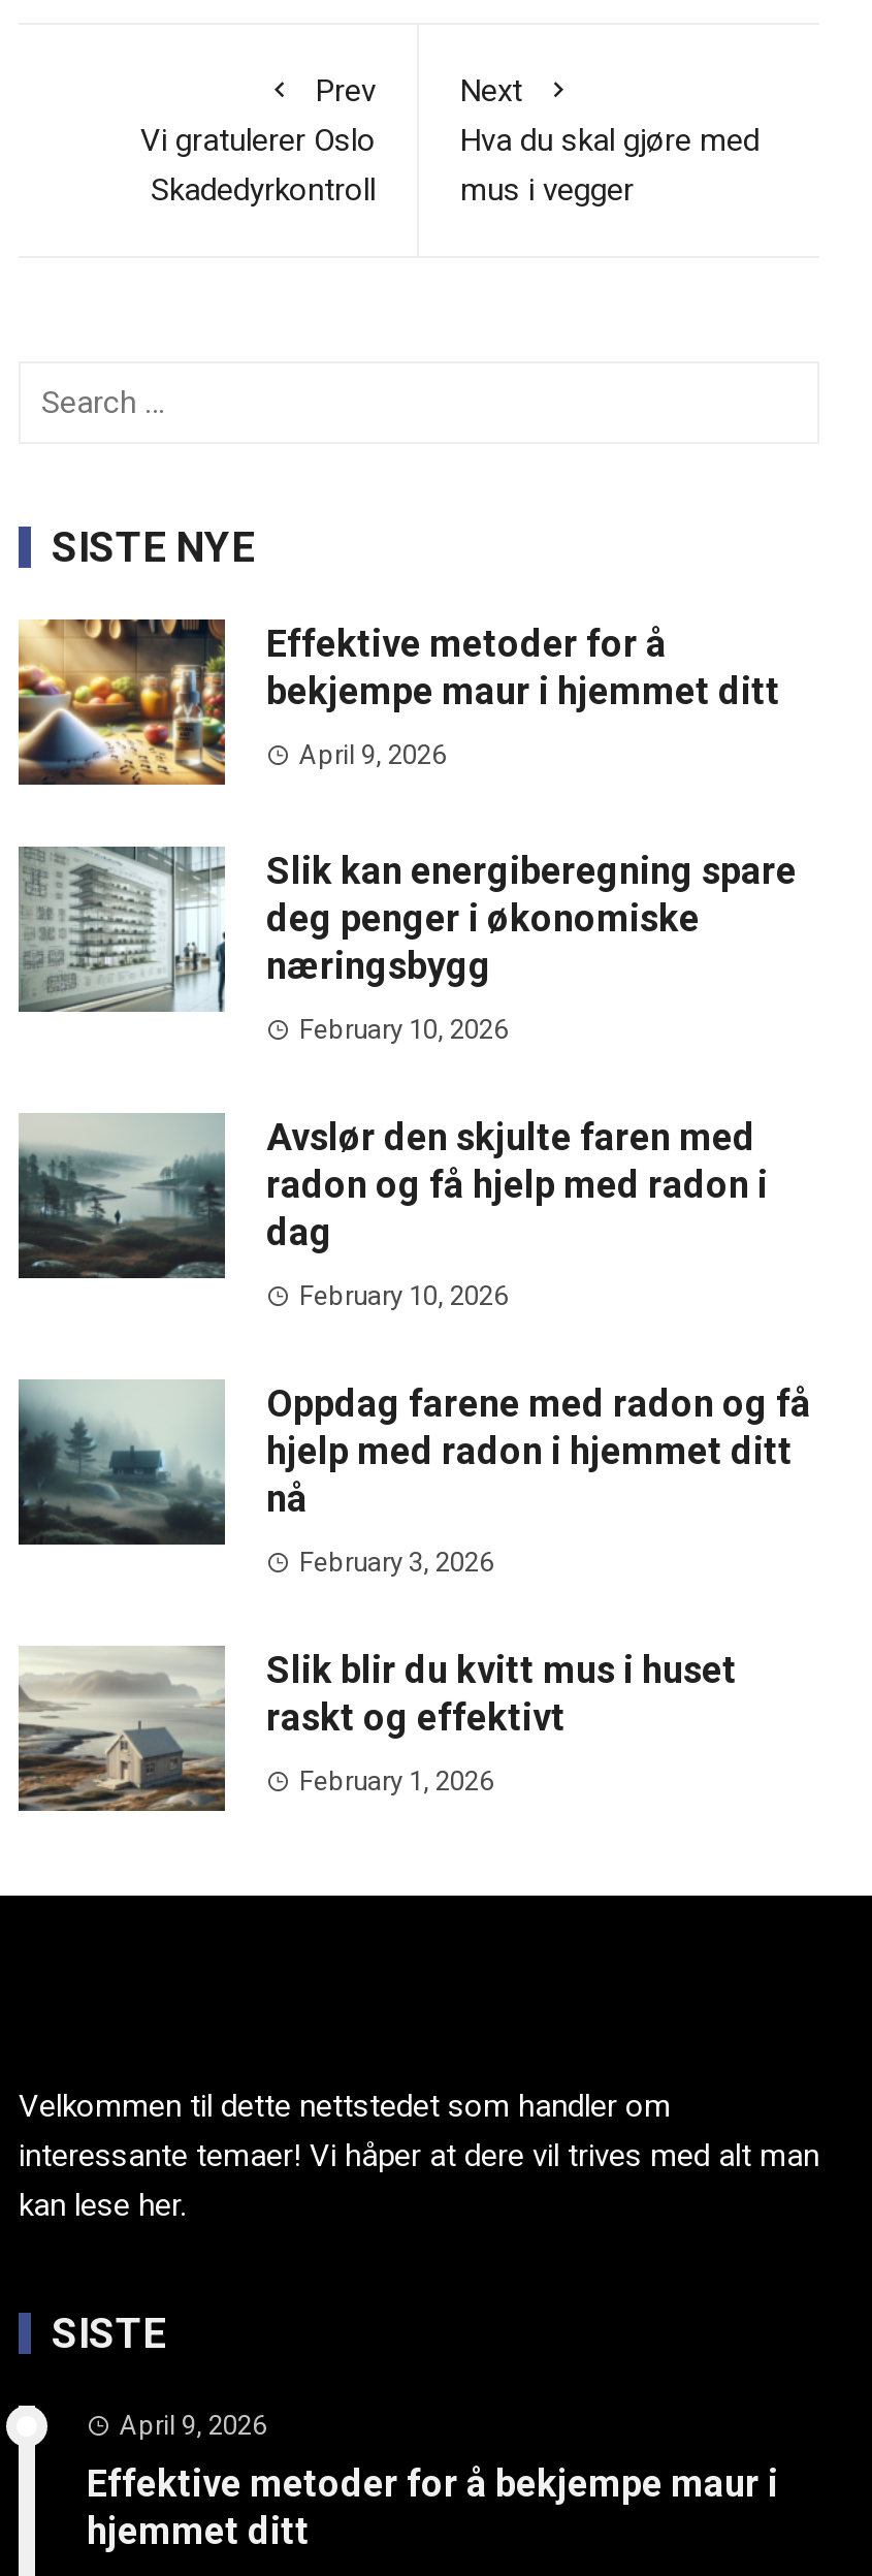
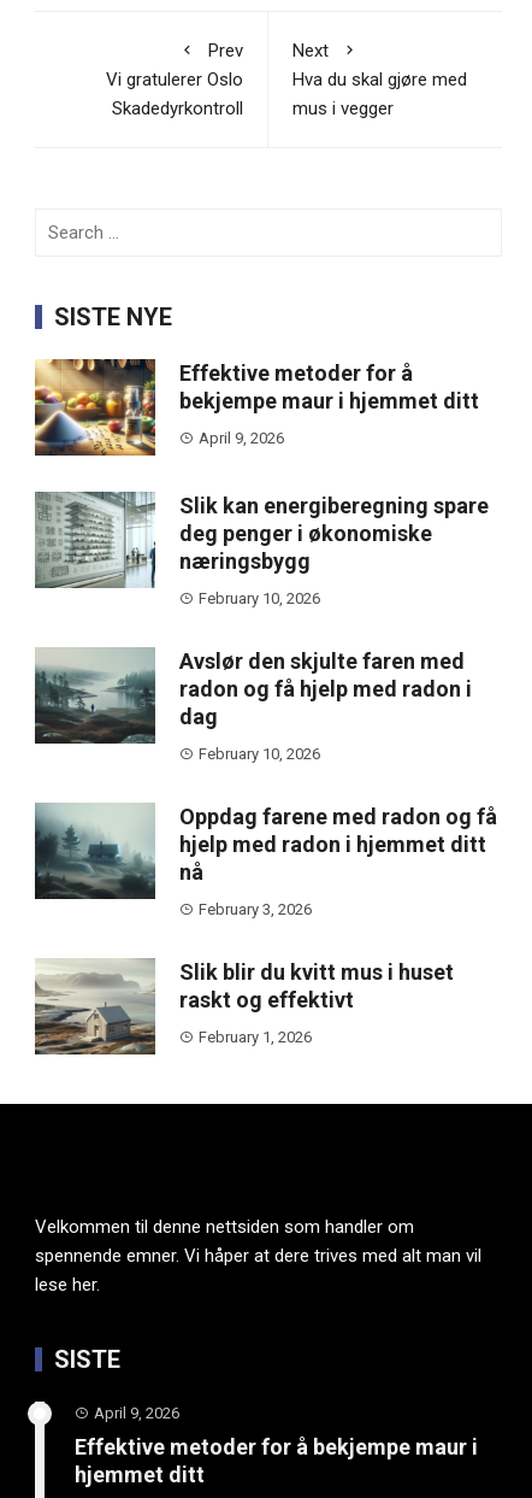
- Velkommen til dette nettstedet som handler om
- interessante temaer! Vi håper at dere vil trives med alt man
- kan lese her.
+ Velkommen til denne nettsiden som handler om
+ spennende emner. Vi håper at dere trives med alt man vil
+ lese her.
